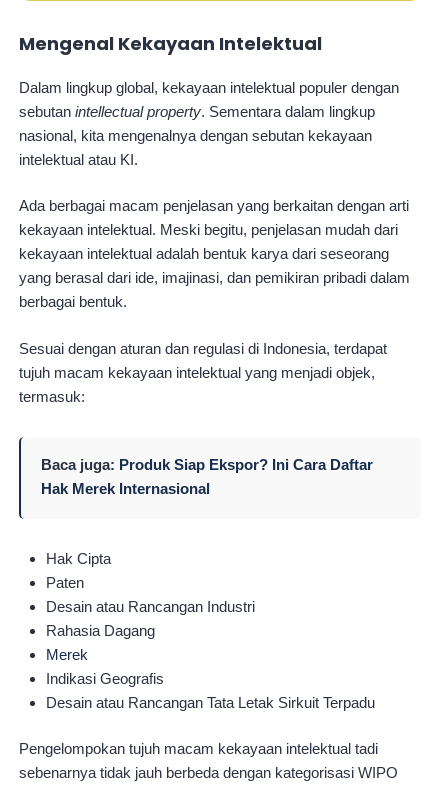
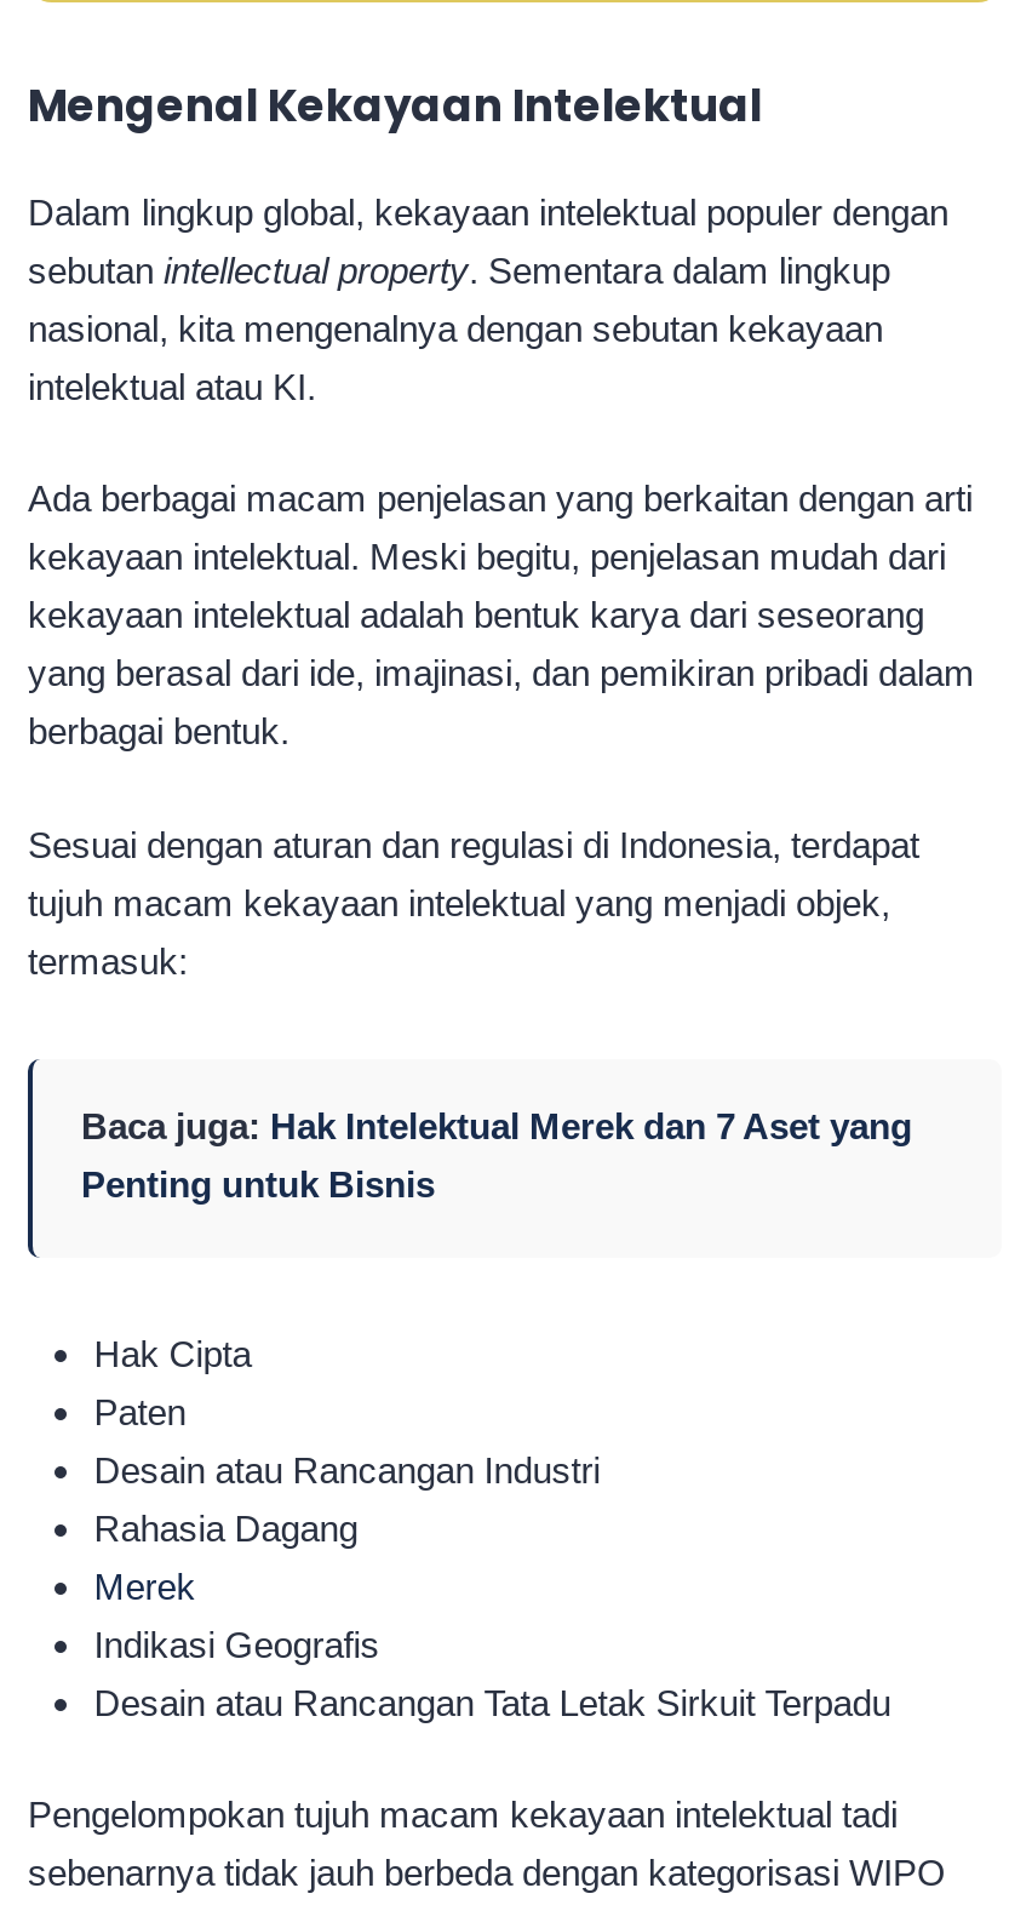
- Baca juga: Produk Siap Ekspor? Ini Cara Daftar
- Hak Merek Internasional
+ Baca juga: Hak Intelektual Merek dan 7 Aset yang
+ Penting untuk Bisnis
